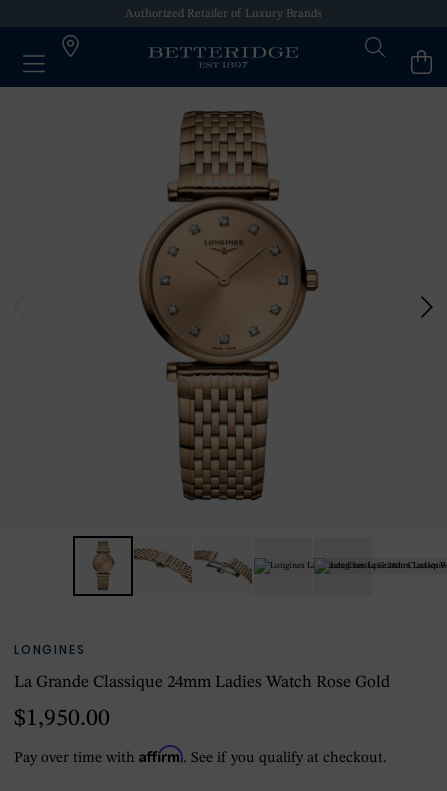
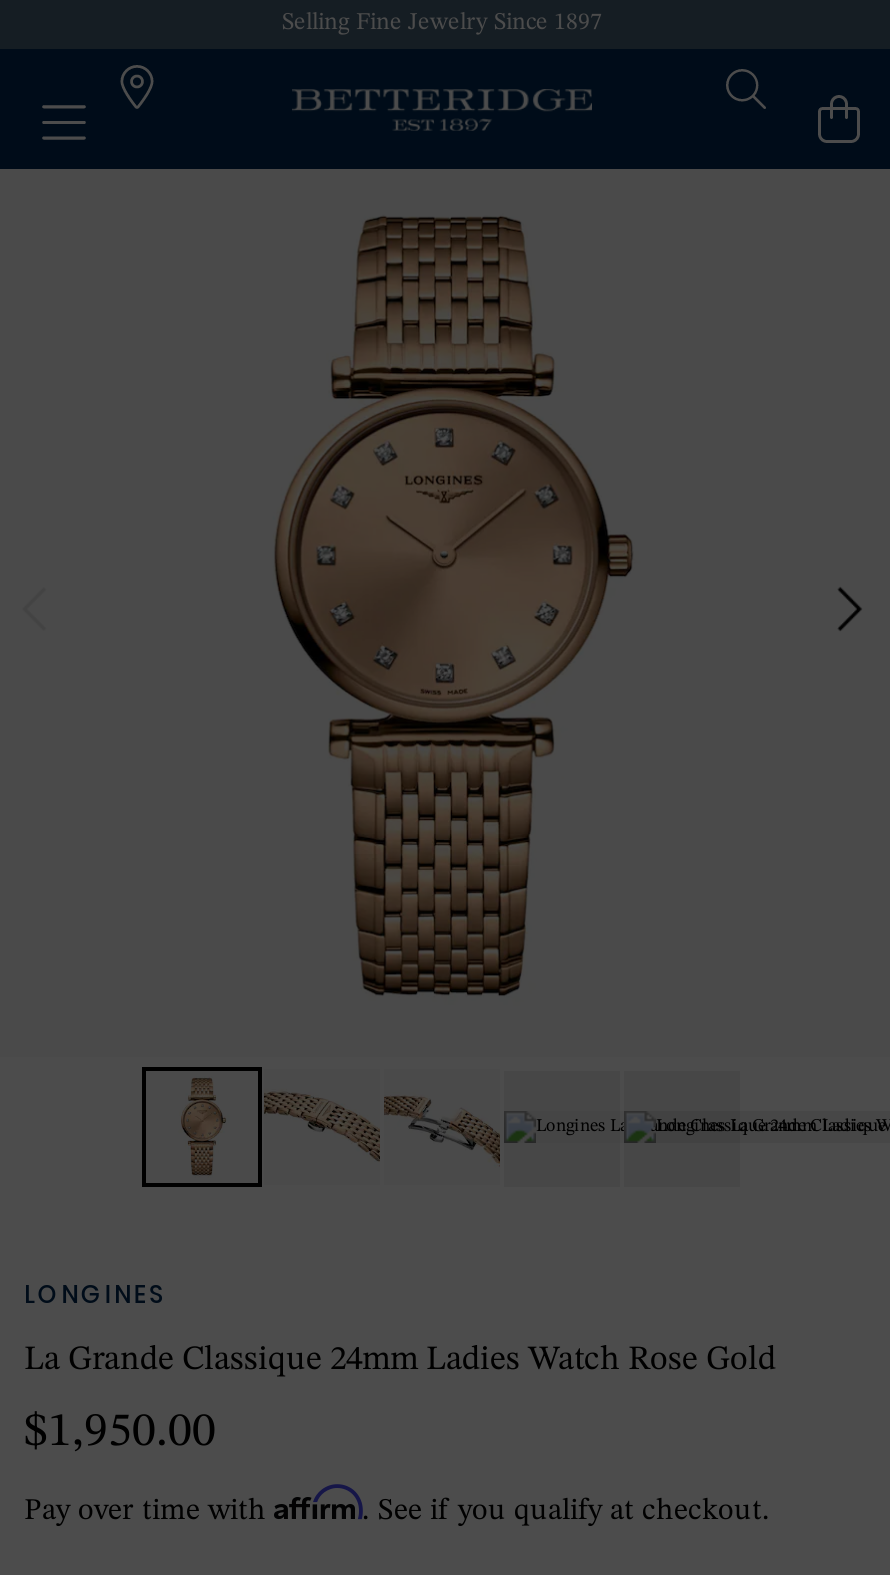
- Authorized Retailer of Luxury Brands
+ Selling Fine Jewelry Since 1897
